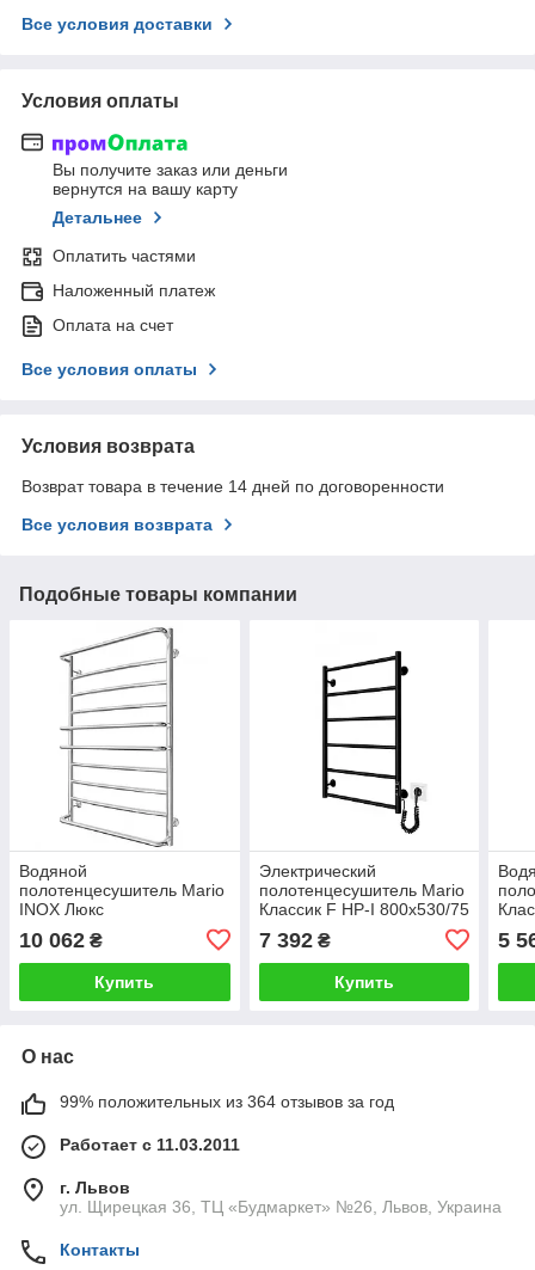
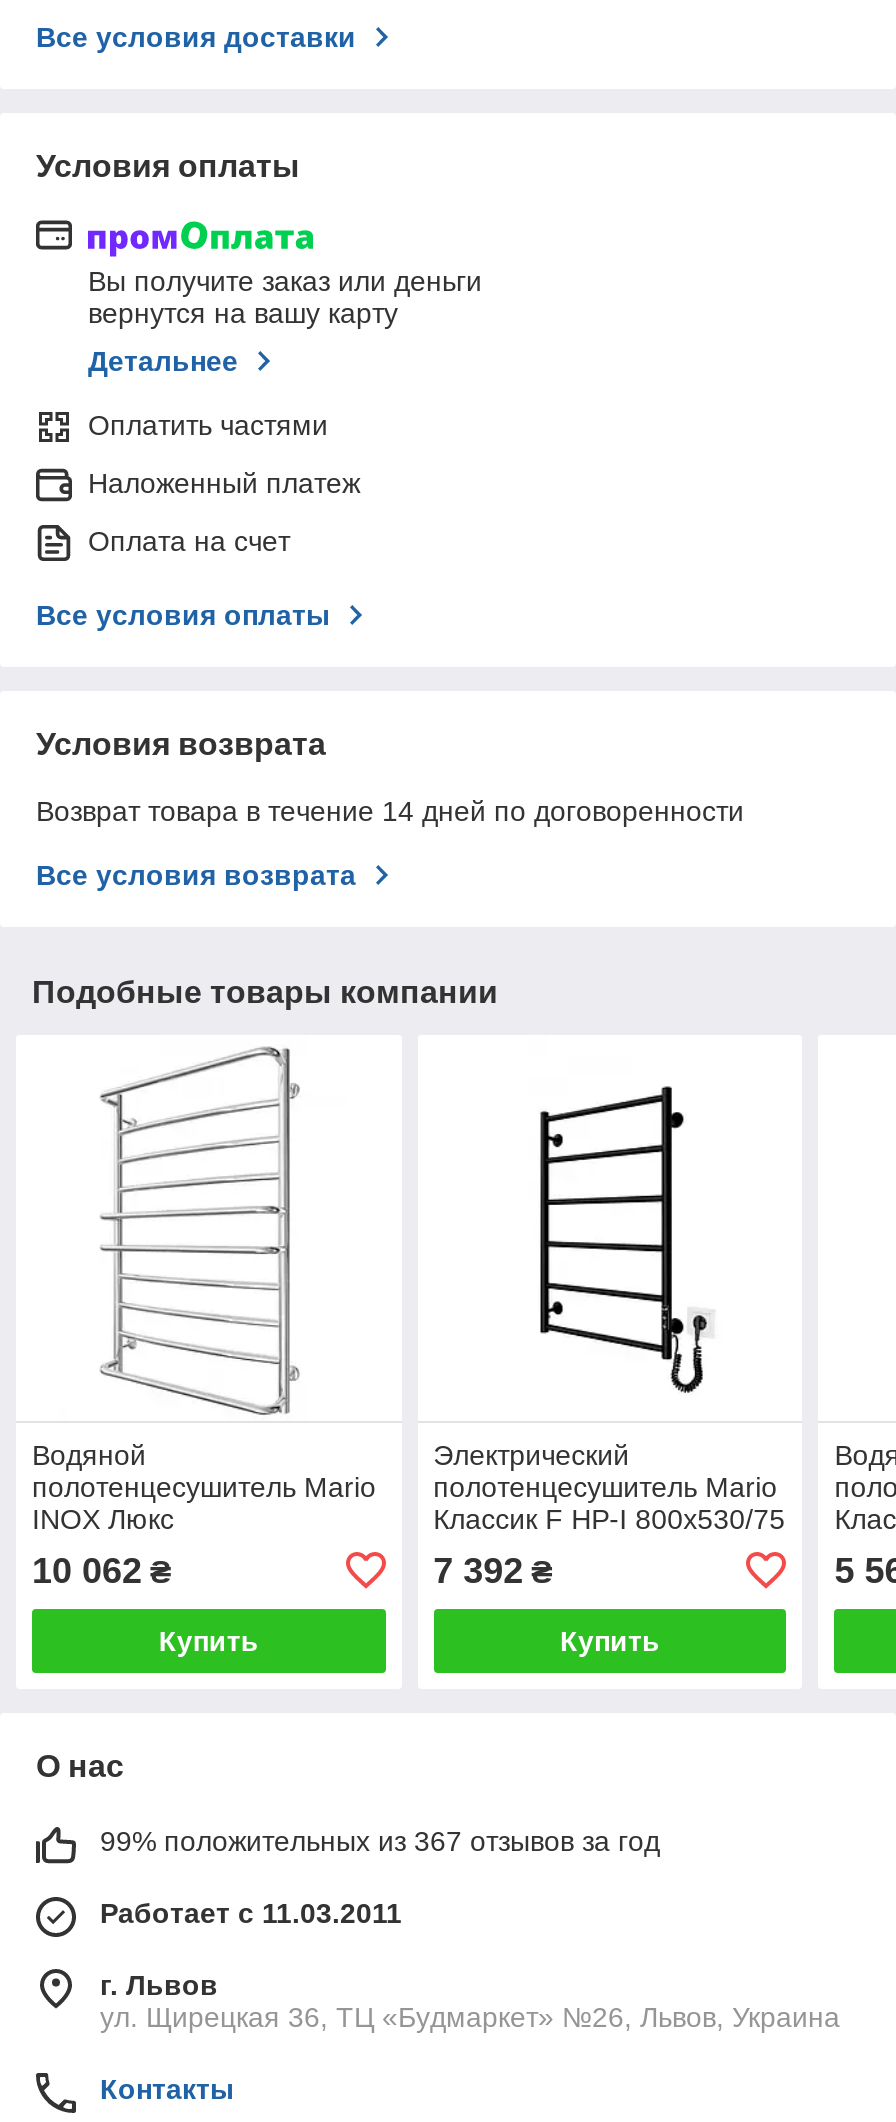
- 99% положительных из 364 отзывов за год
+ 99% положительных из 367 отзывов за год
